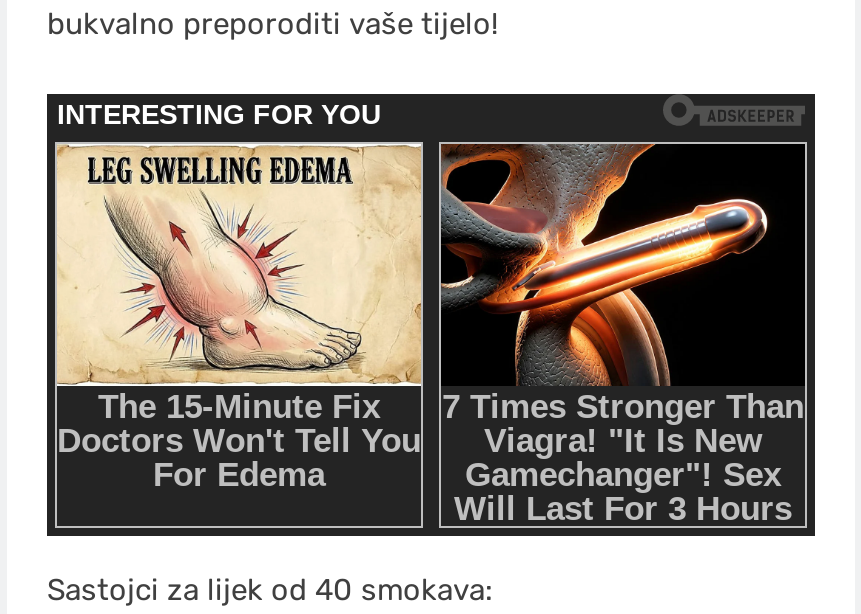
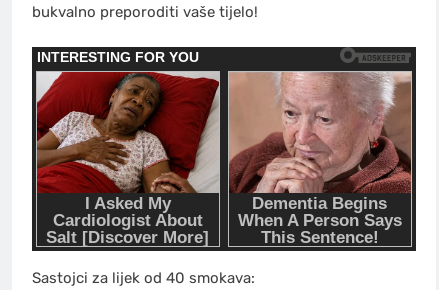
- [image]
+ [image]

- [image]
+ [image]
